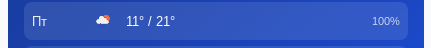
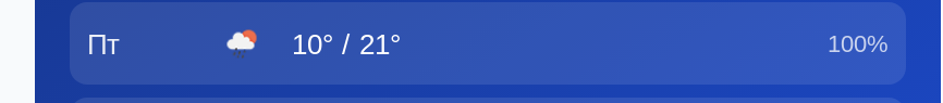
- 11° / 21°
+ 10° / 21°
